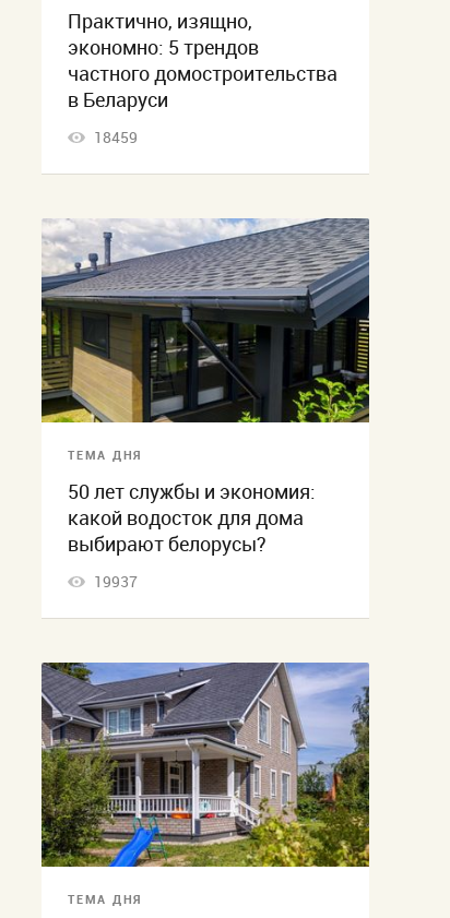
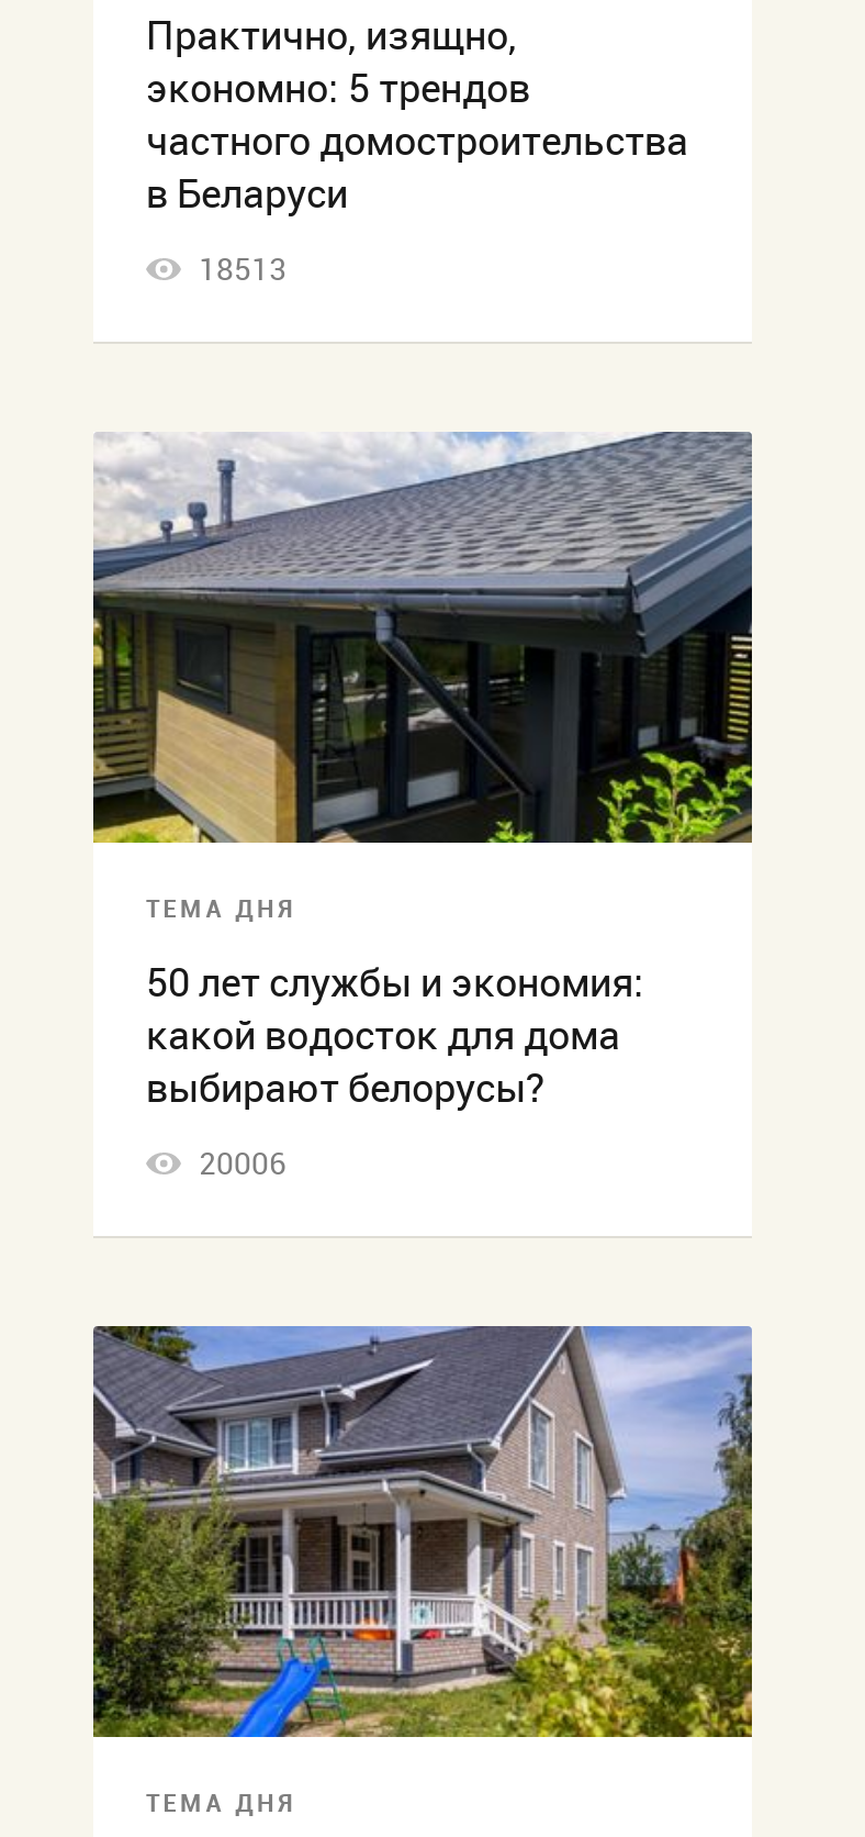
- 18459
+ 18513

- 19937
+ 20006
